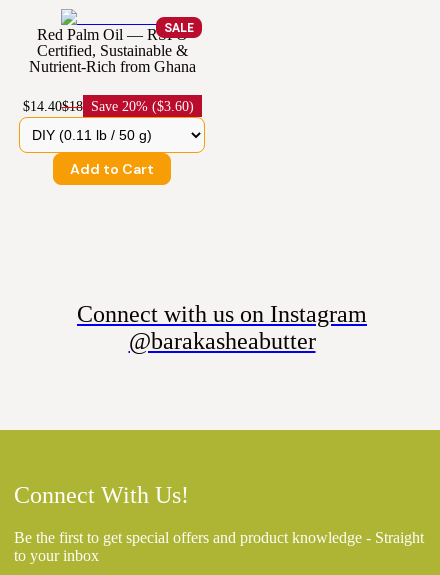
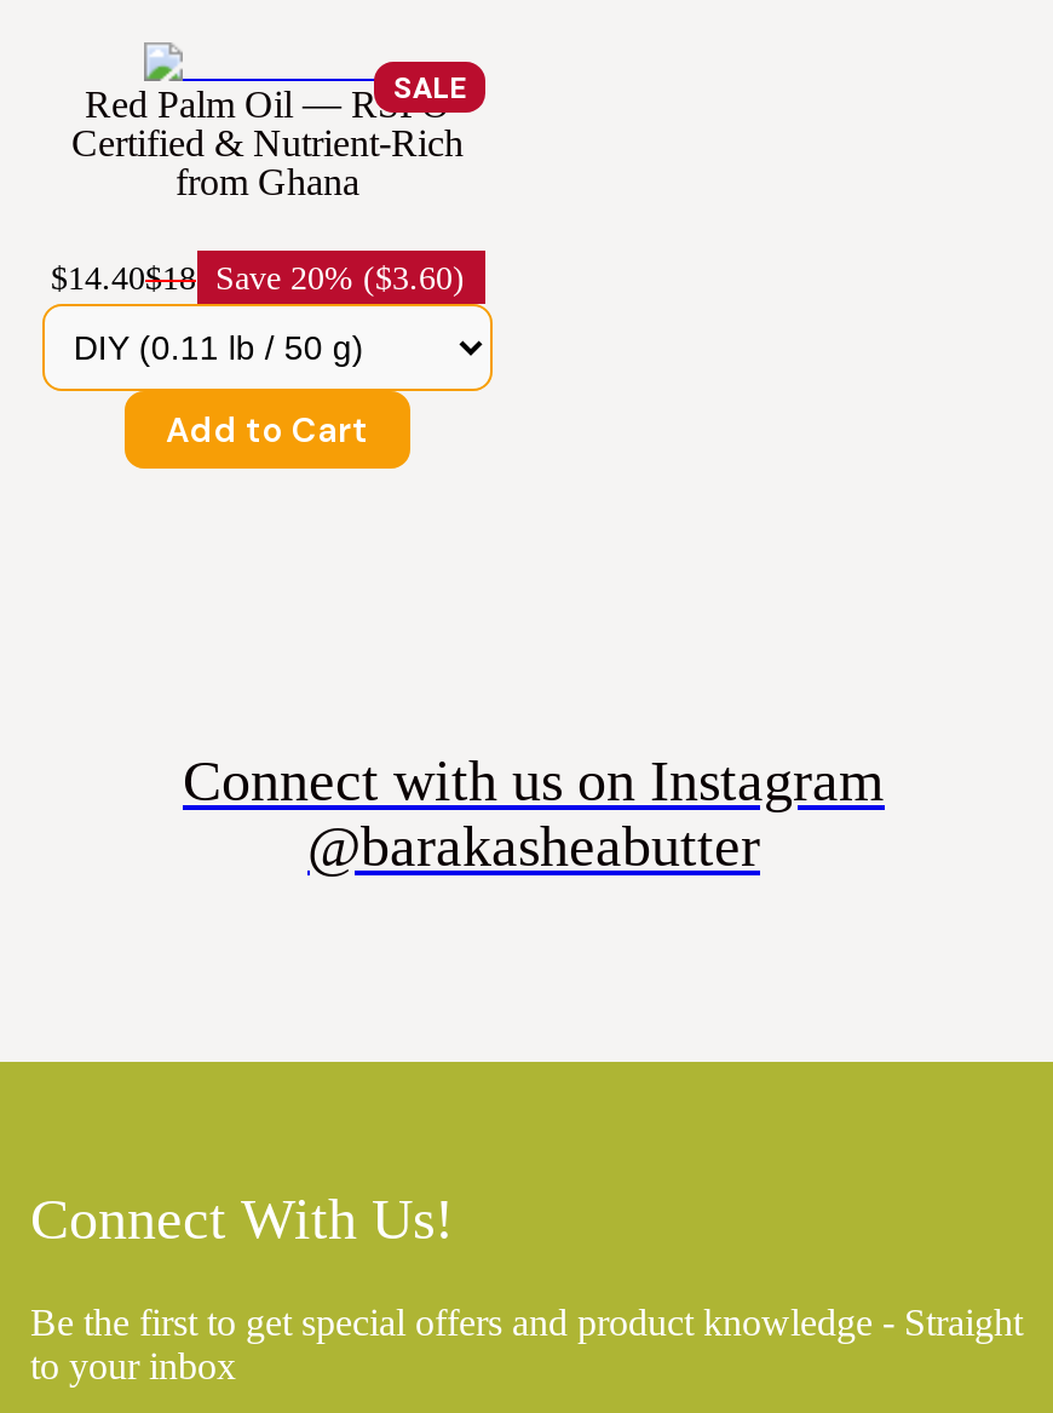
- Certified, Sustainable &
- Nutrient-Rich from Ghana
+ Certified & Nutrient-Rich
+ from Ghana
